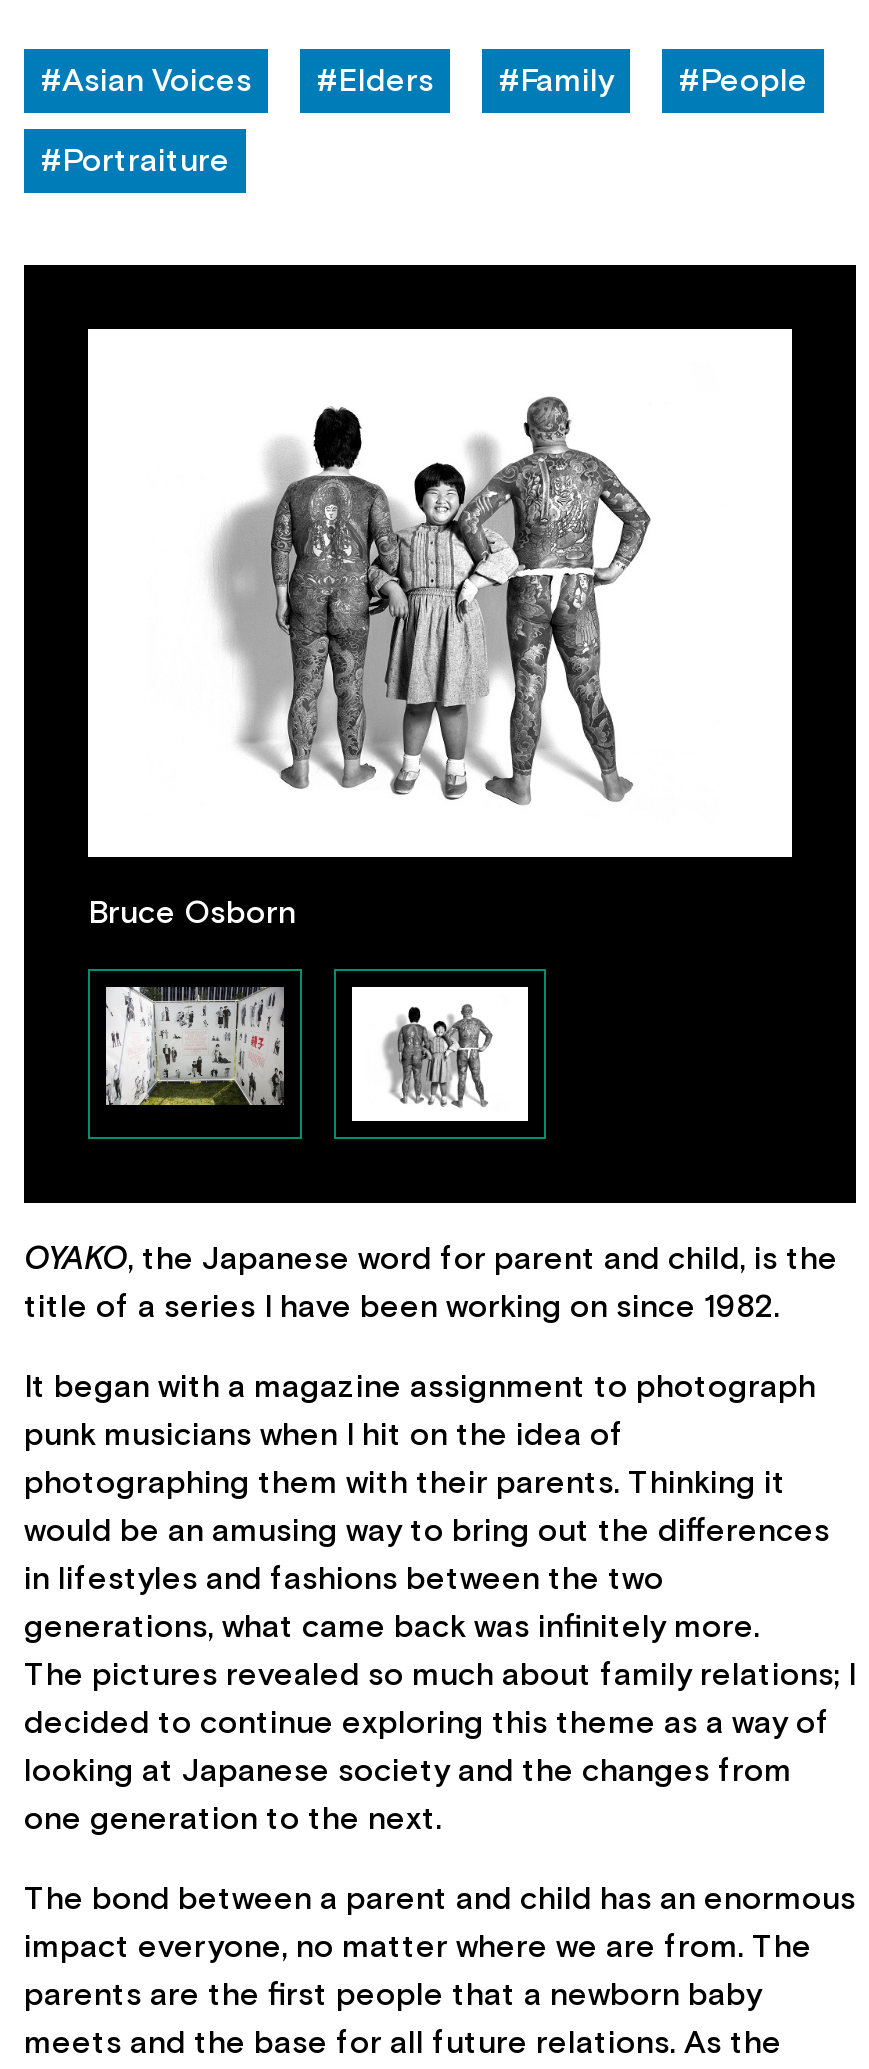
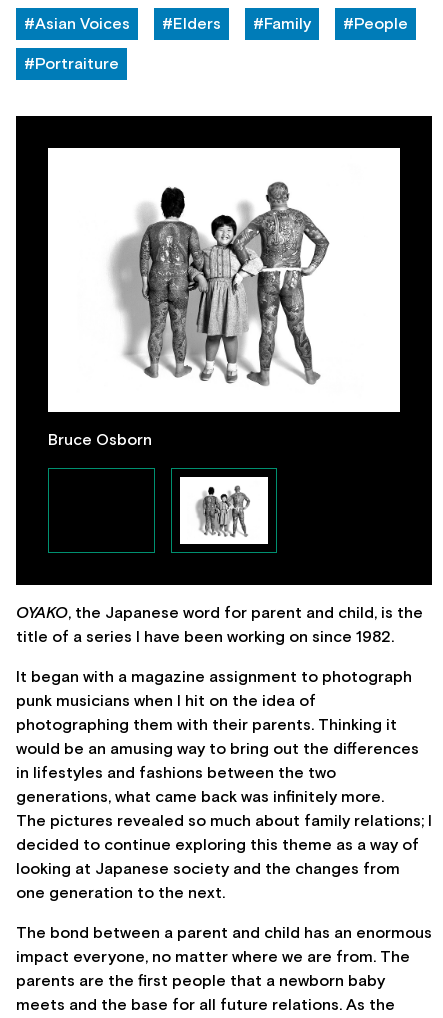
- [image]
